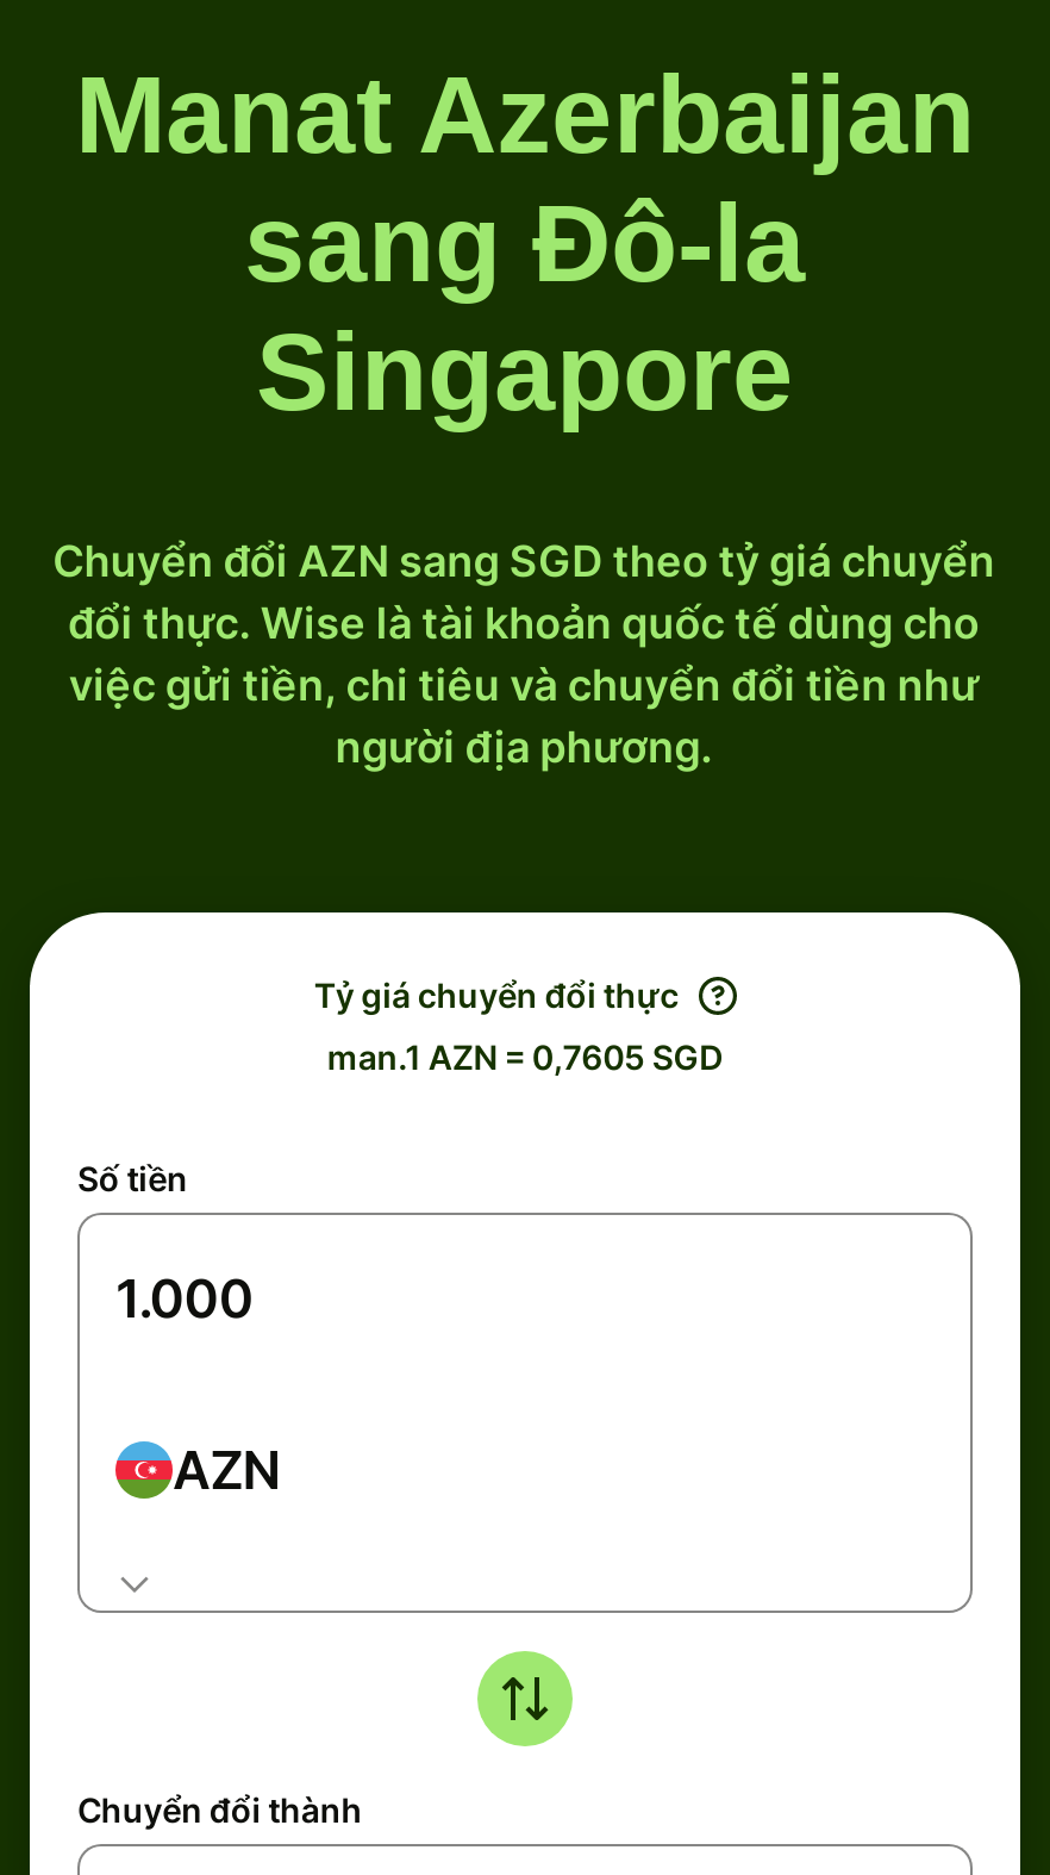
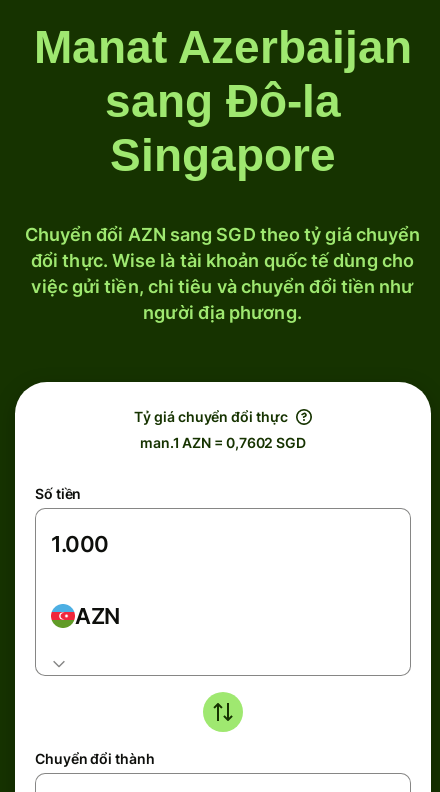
- man.1 AZN = 0,7605 SGD
+ man.1 AZN = 0,7602 SGD
